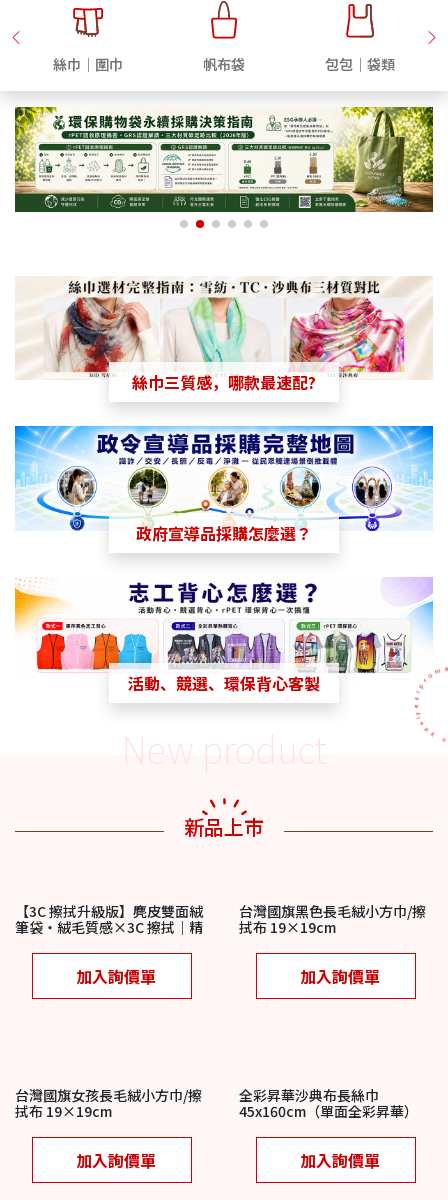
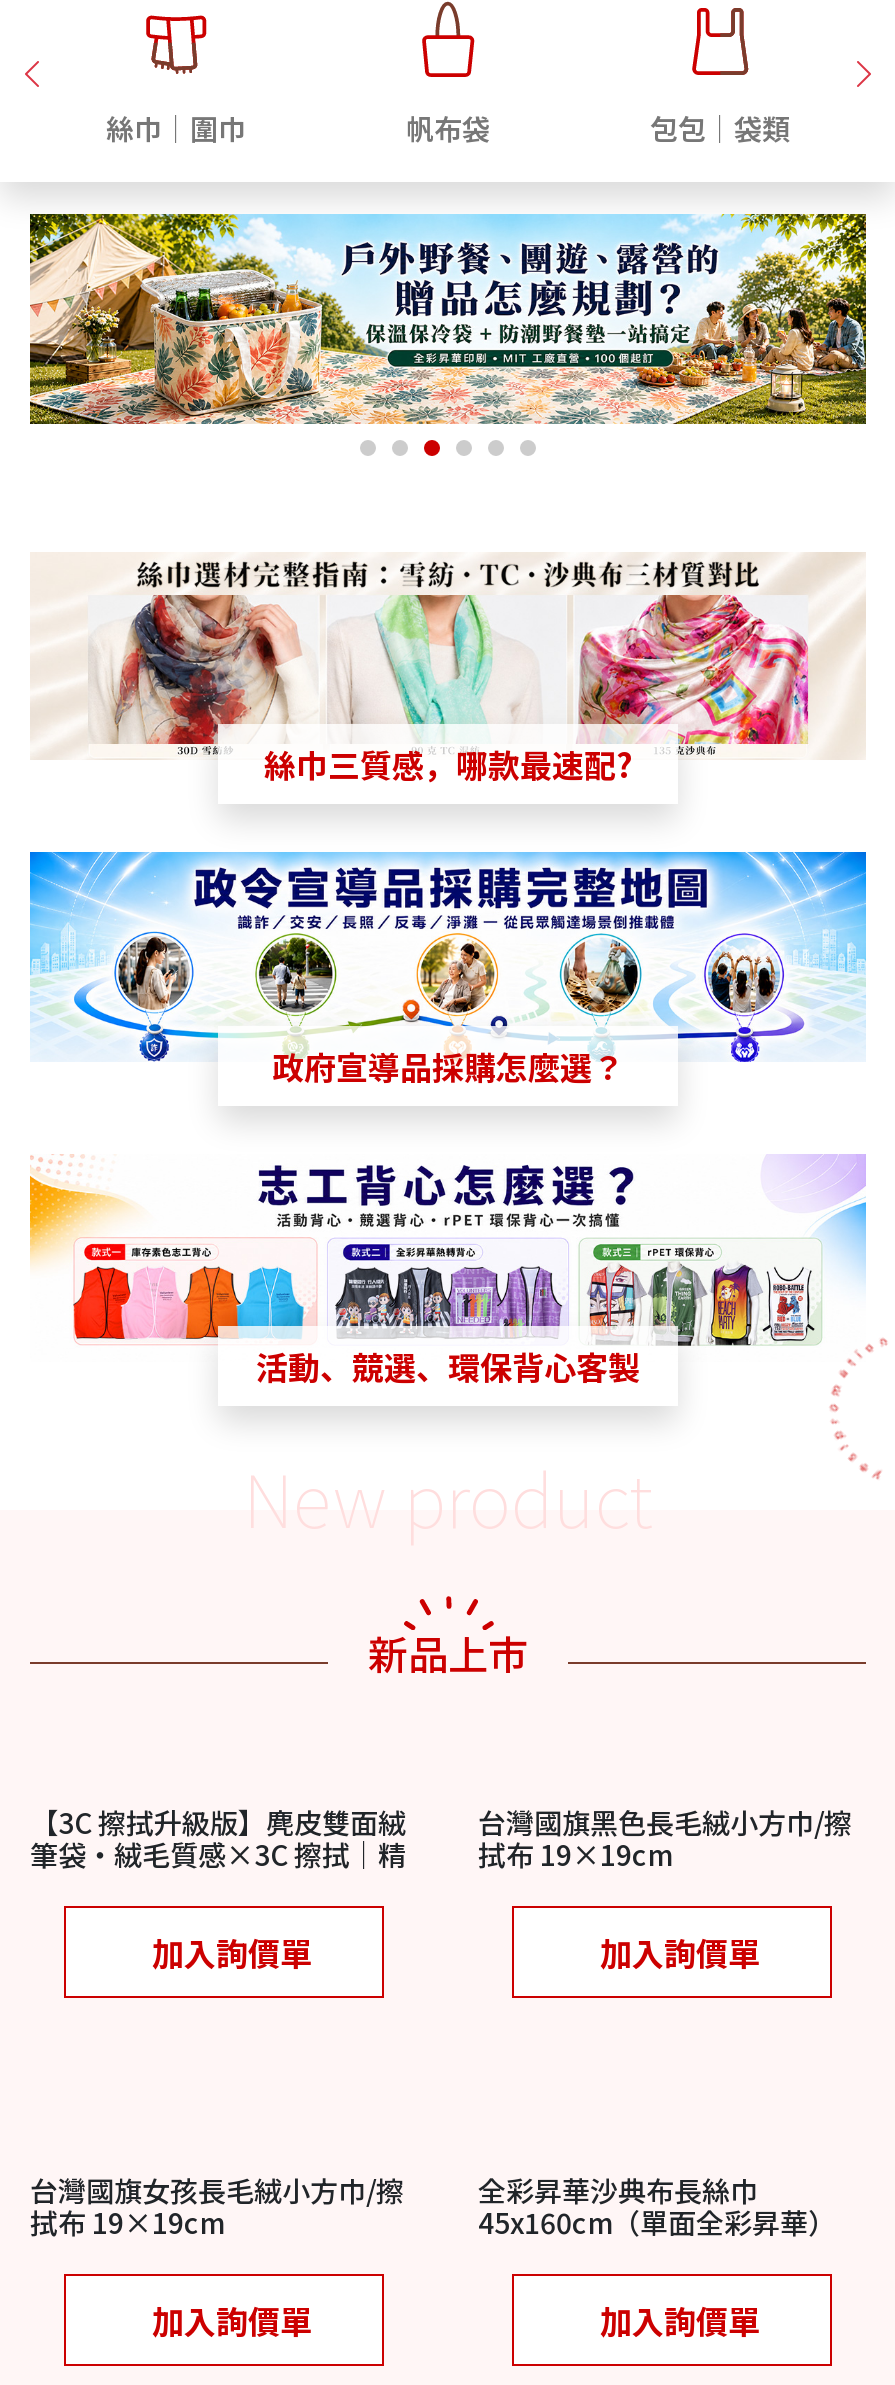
- [image]
+ [image]
